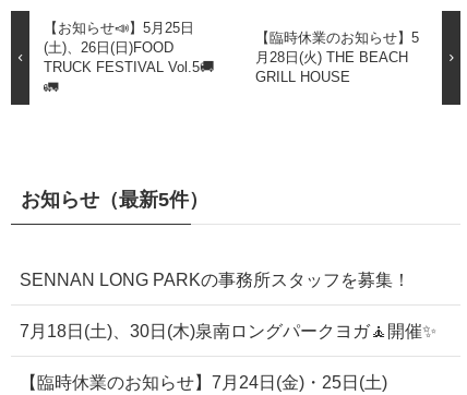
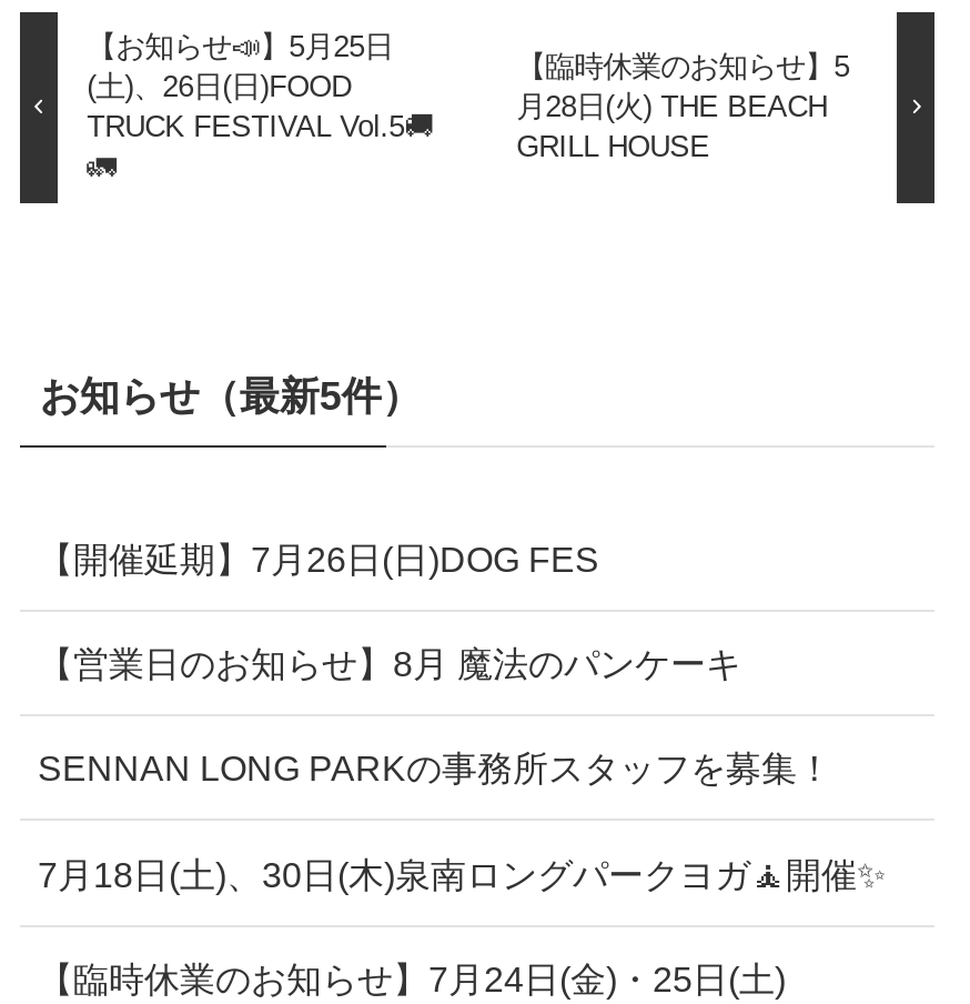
+ 【開催延期】7月26日(日)DOG FES
+ 【営業日のお知らせ】8月 魔法のパンケーキ
